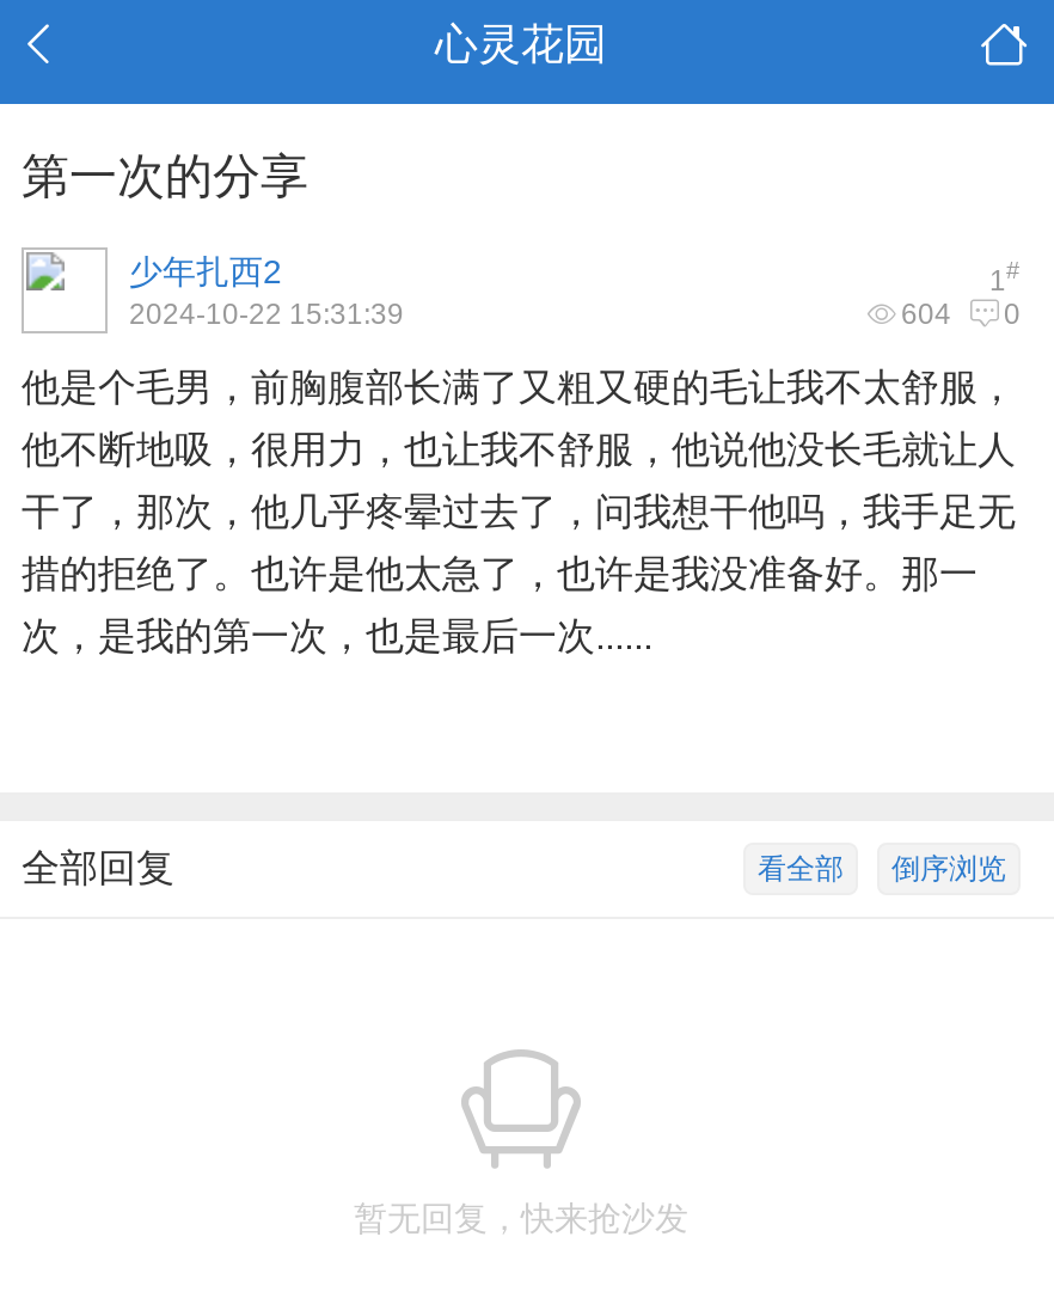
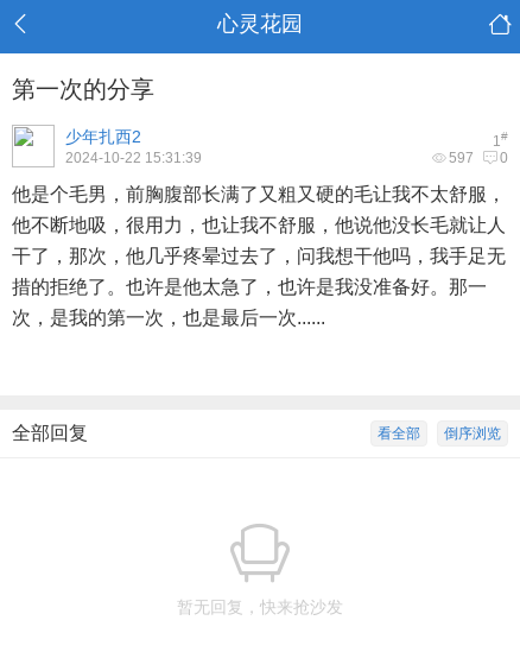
- 604 0
+ 597 0
